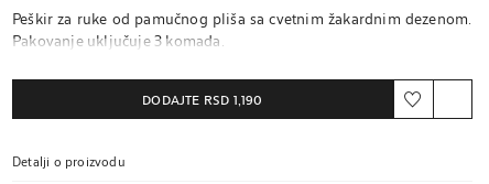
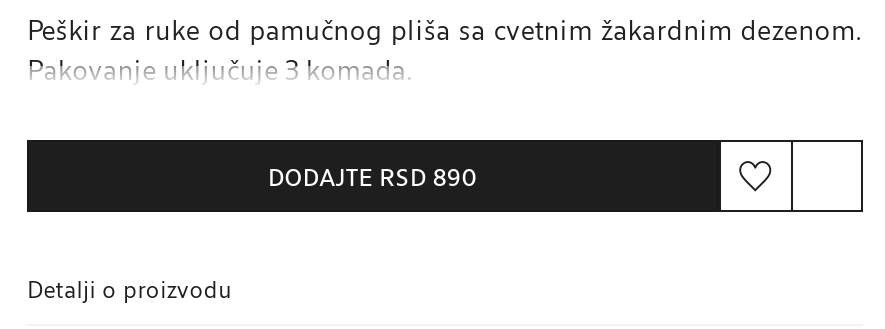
- DODAJTE RSD 1,190
+ DODAJTE RSD 890
